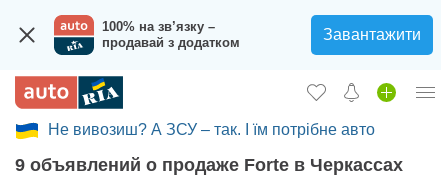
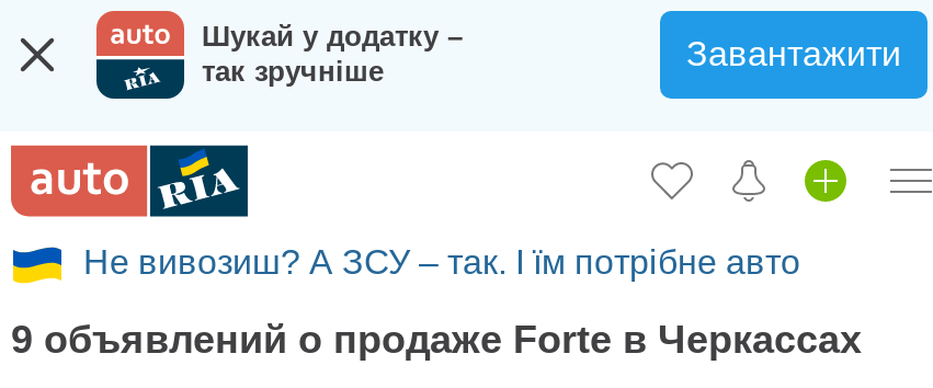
- 100% на зв’язку –
- продавай з додатком
+ Шукай у додатку –
+ так зручніше
